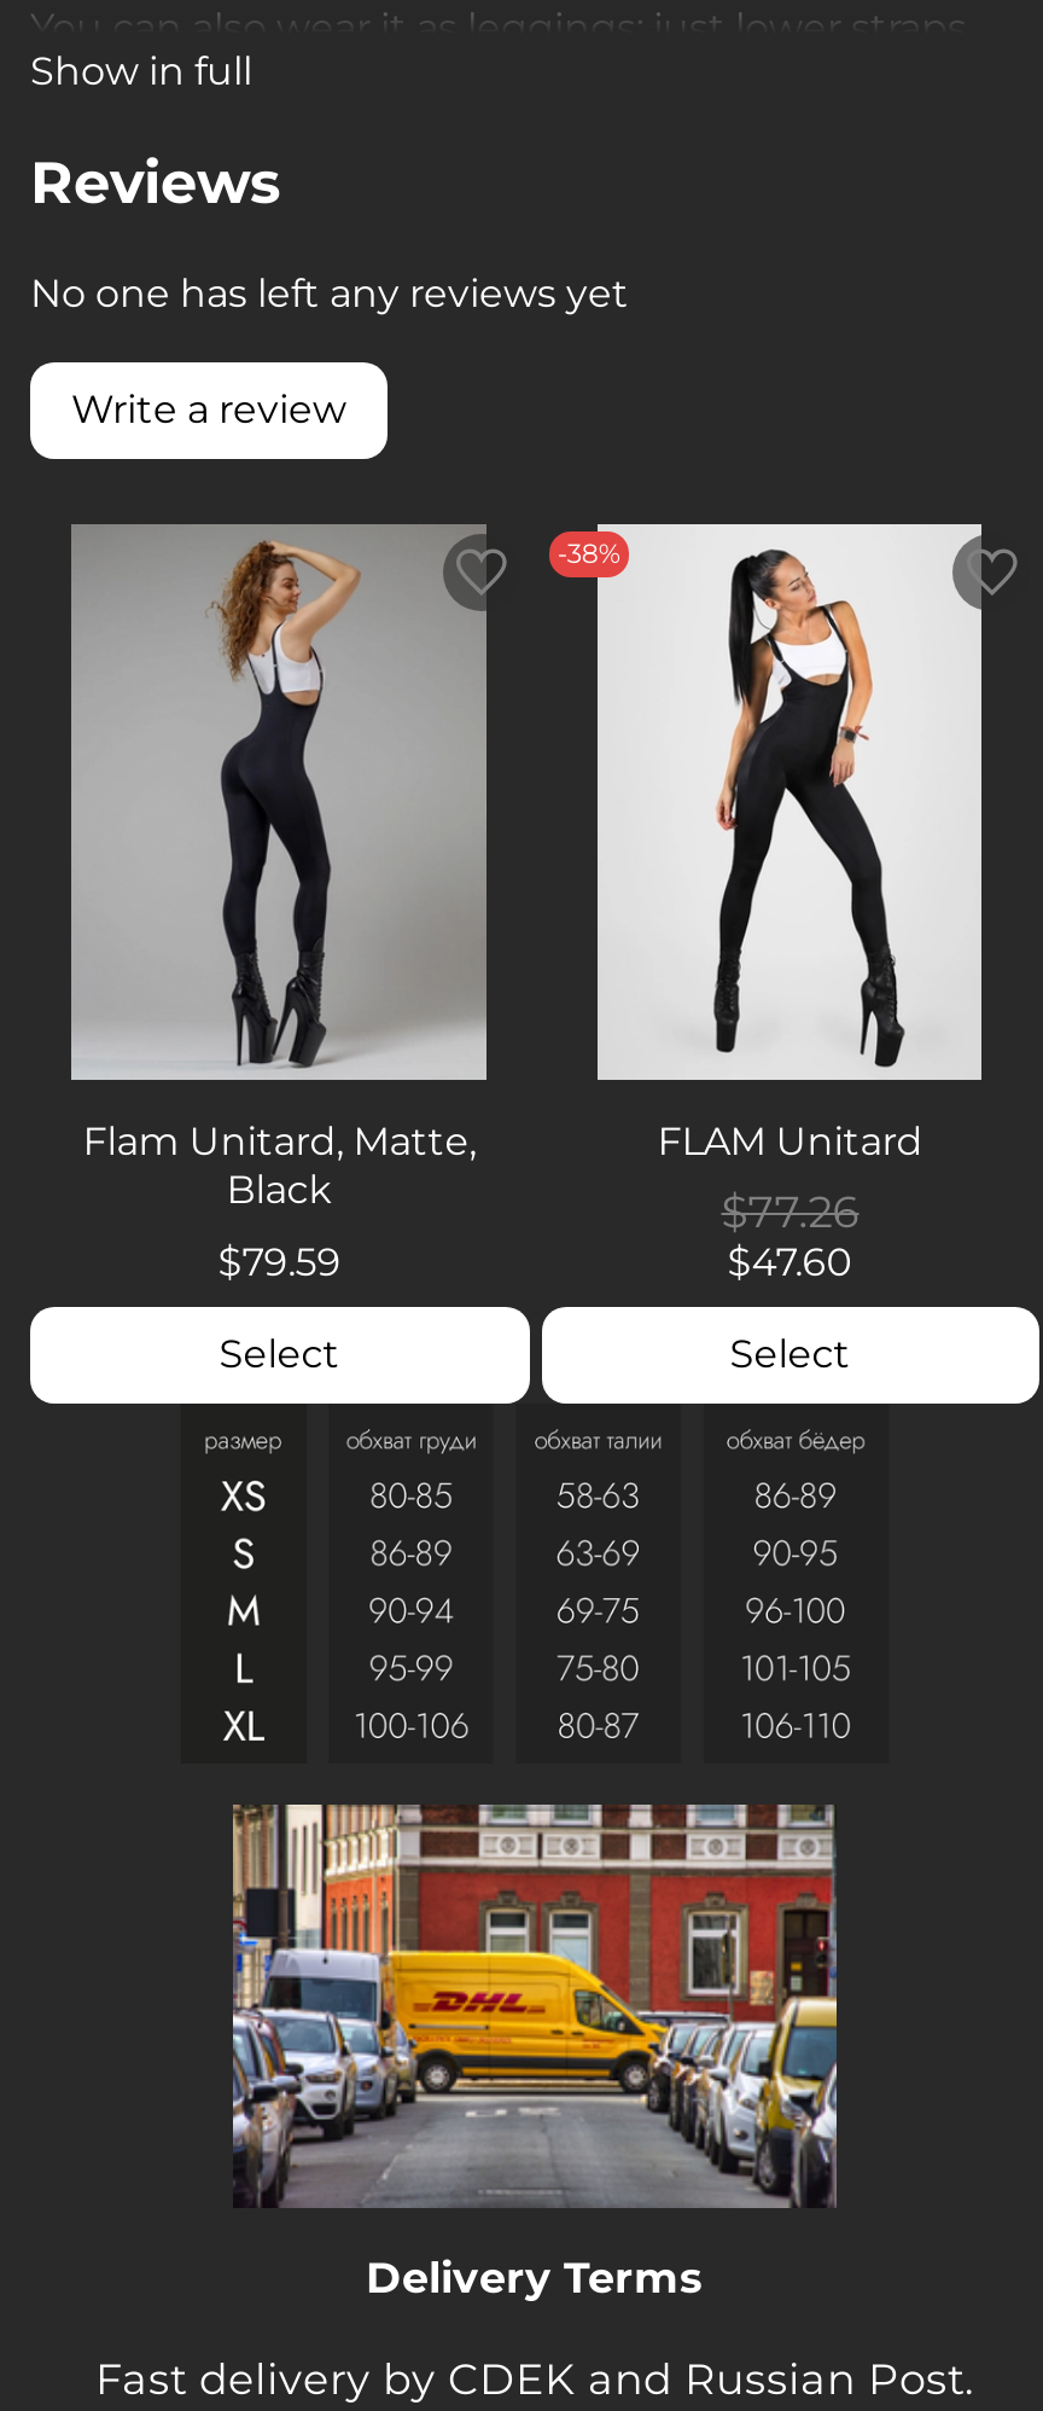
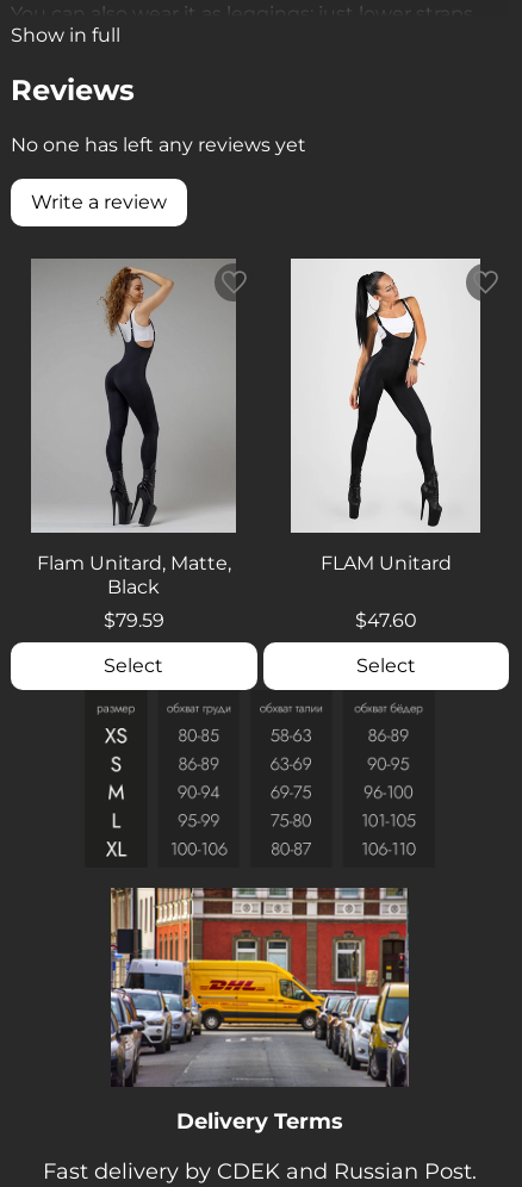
- -38%

- $77.26
